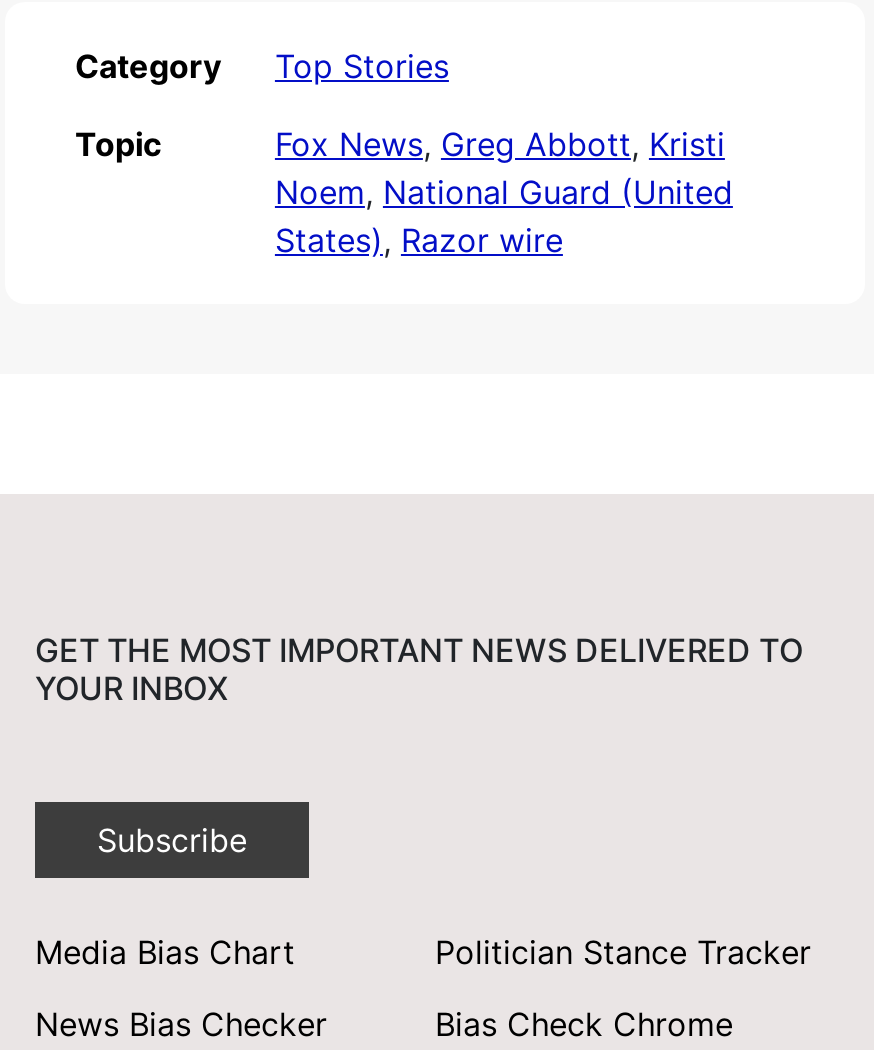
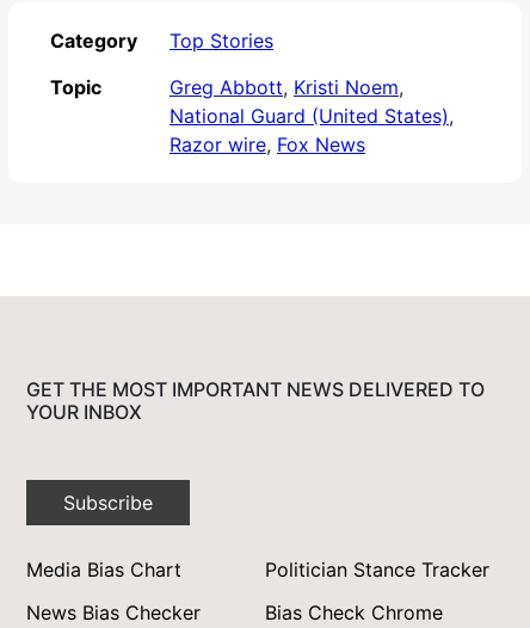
- Fox News, Greg Abbott, Kristi
- Noem, National Guard (United
- States), Razor wire
+ Greg Abbott, Kristi Noem,
+ National Guard (United States),
+ Razor wire, Fox News
